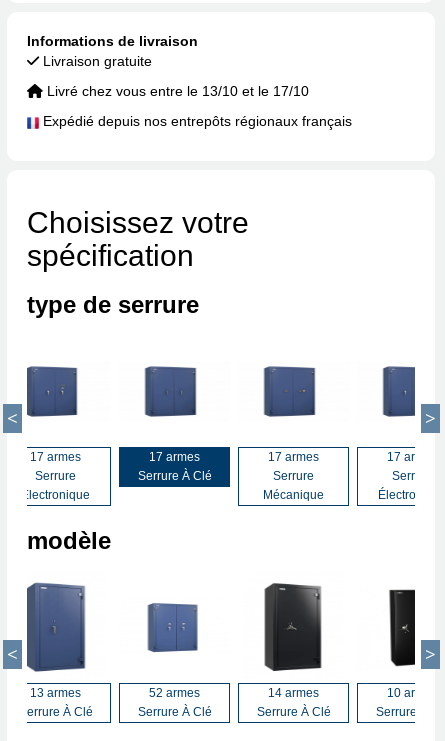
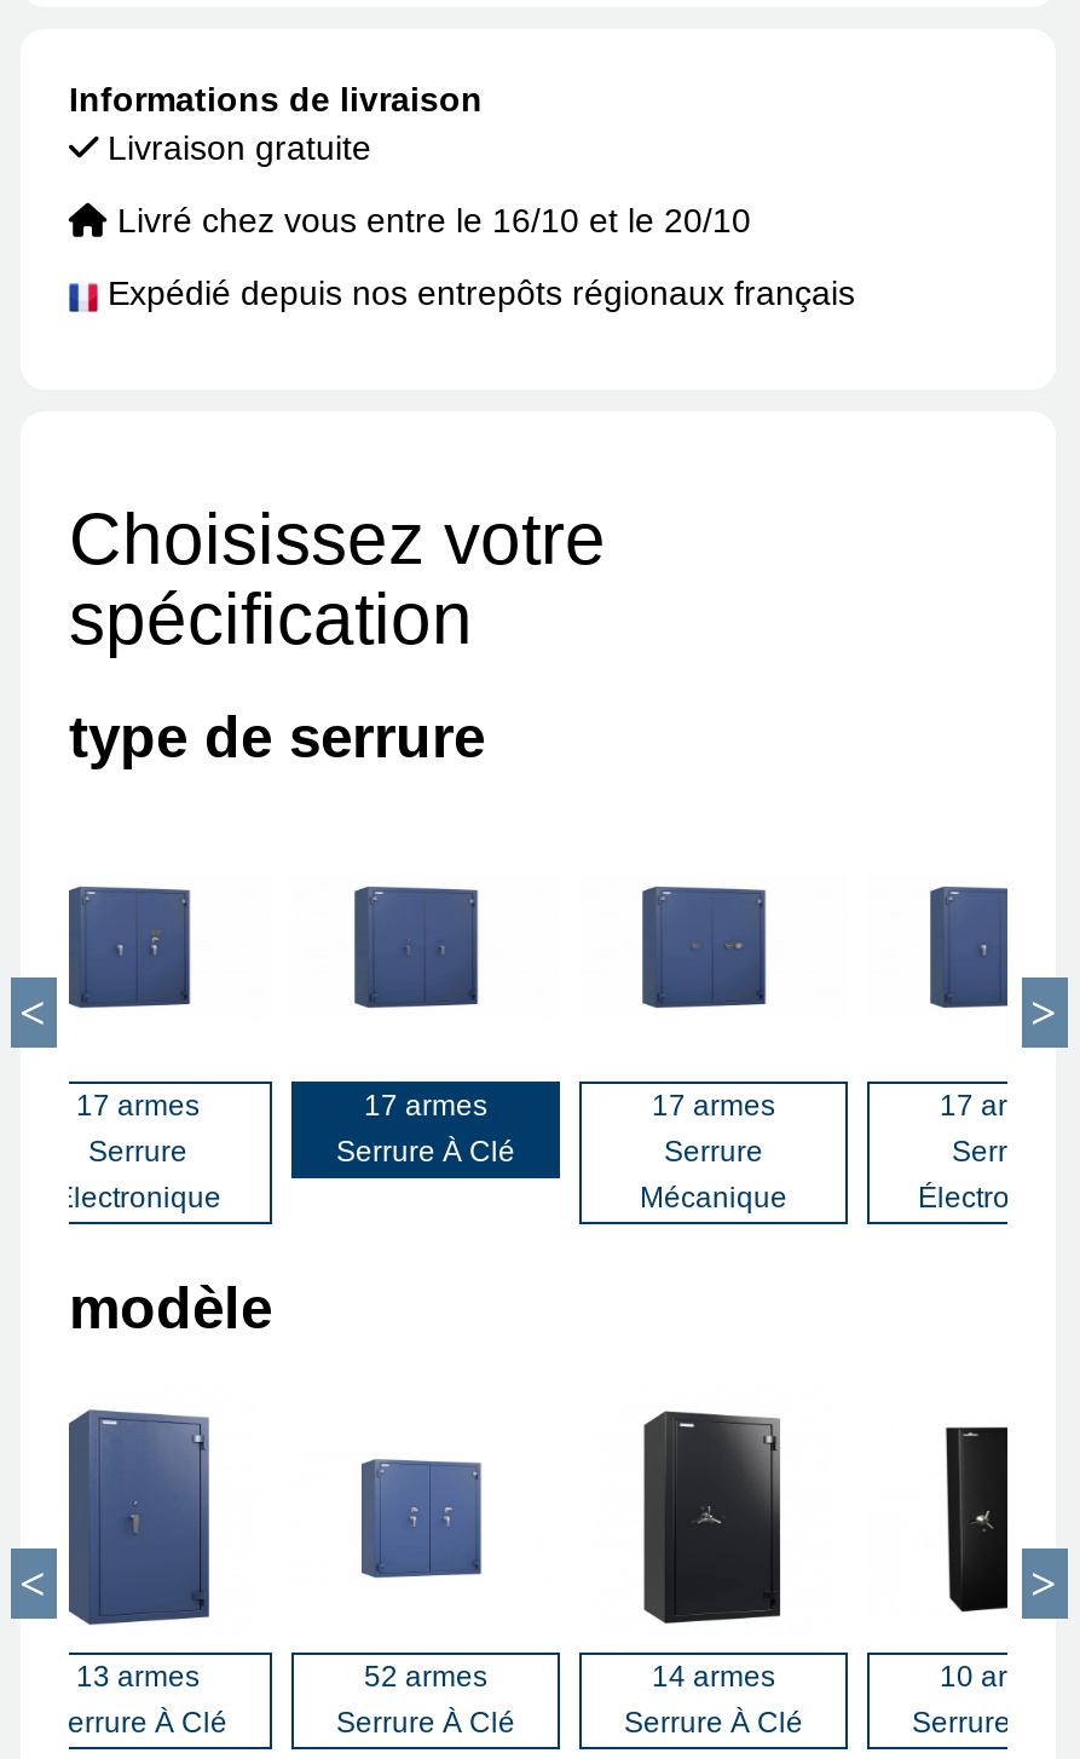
- Livré chez vous entre le 13/10 et le 17/10
+ Livré chez vous entre le 16/10 et le 20/10
